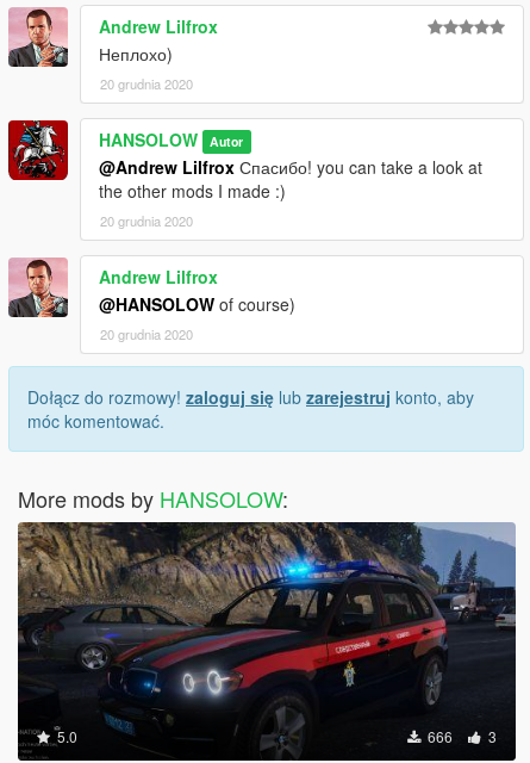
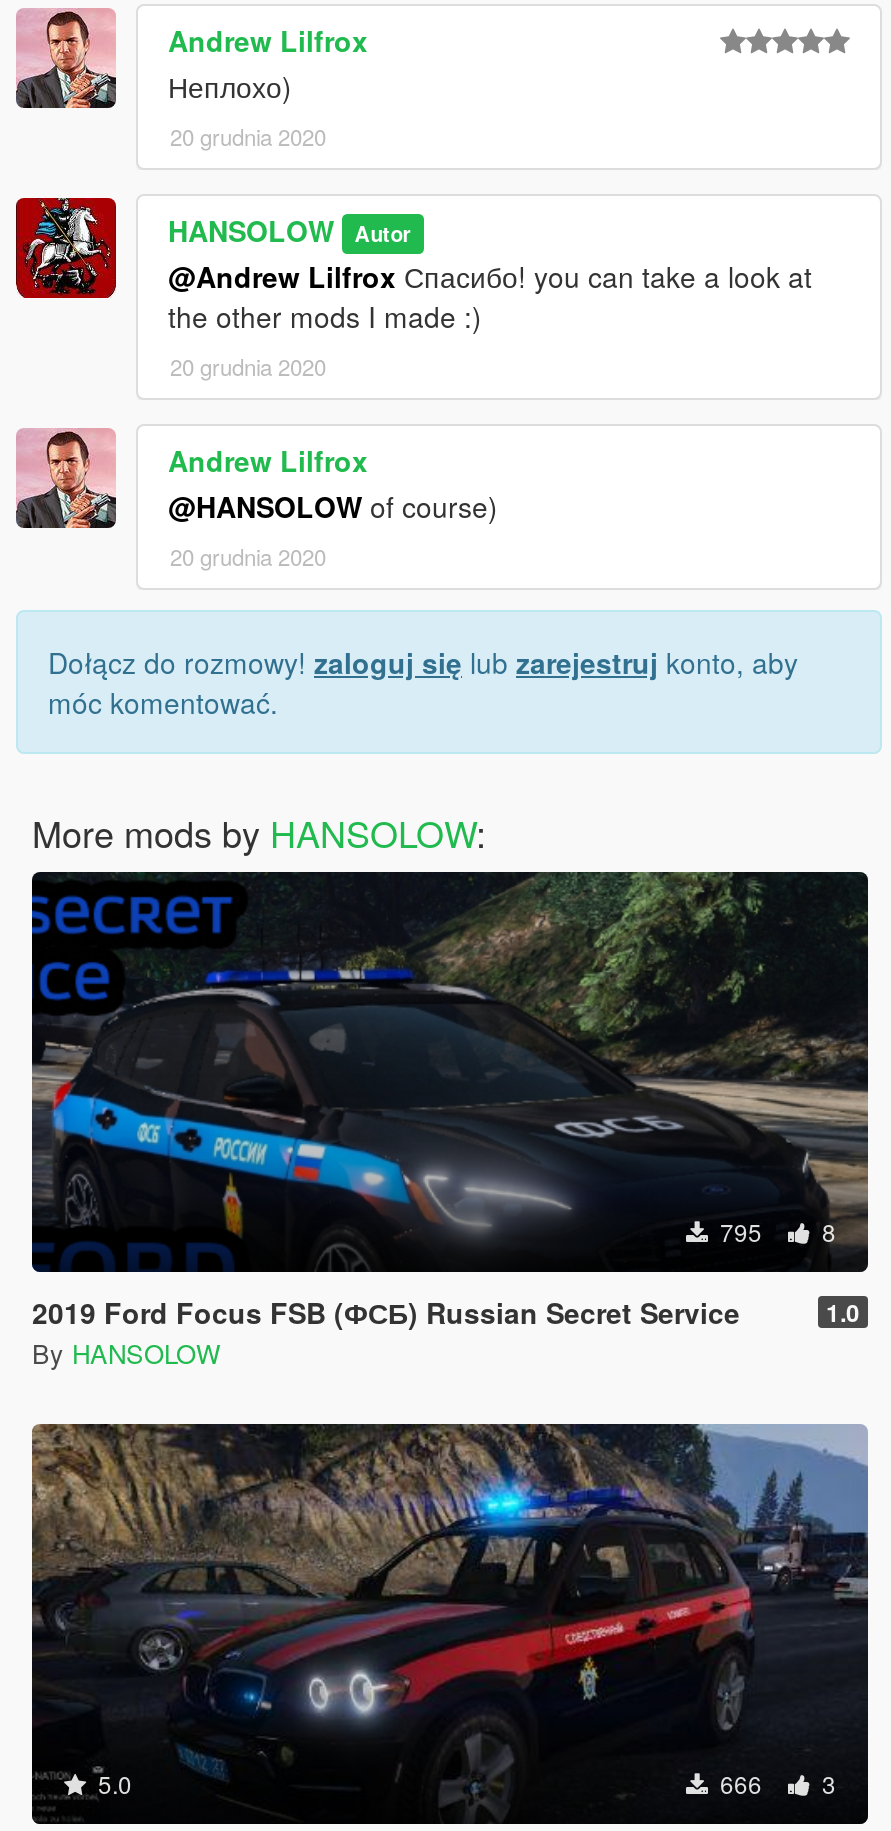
+ [image]
+ 795
+ 8
+ 2019 Ford Focus FSB (ФСБ) Russian Secret Service
+ 1.0
+ By HANSOLOW
